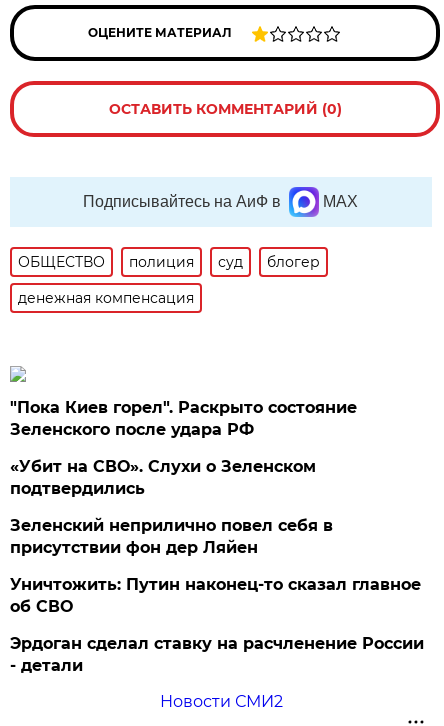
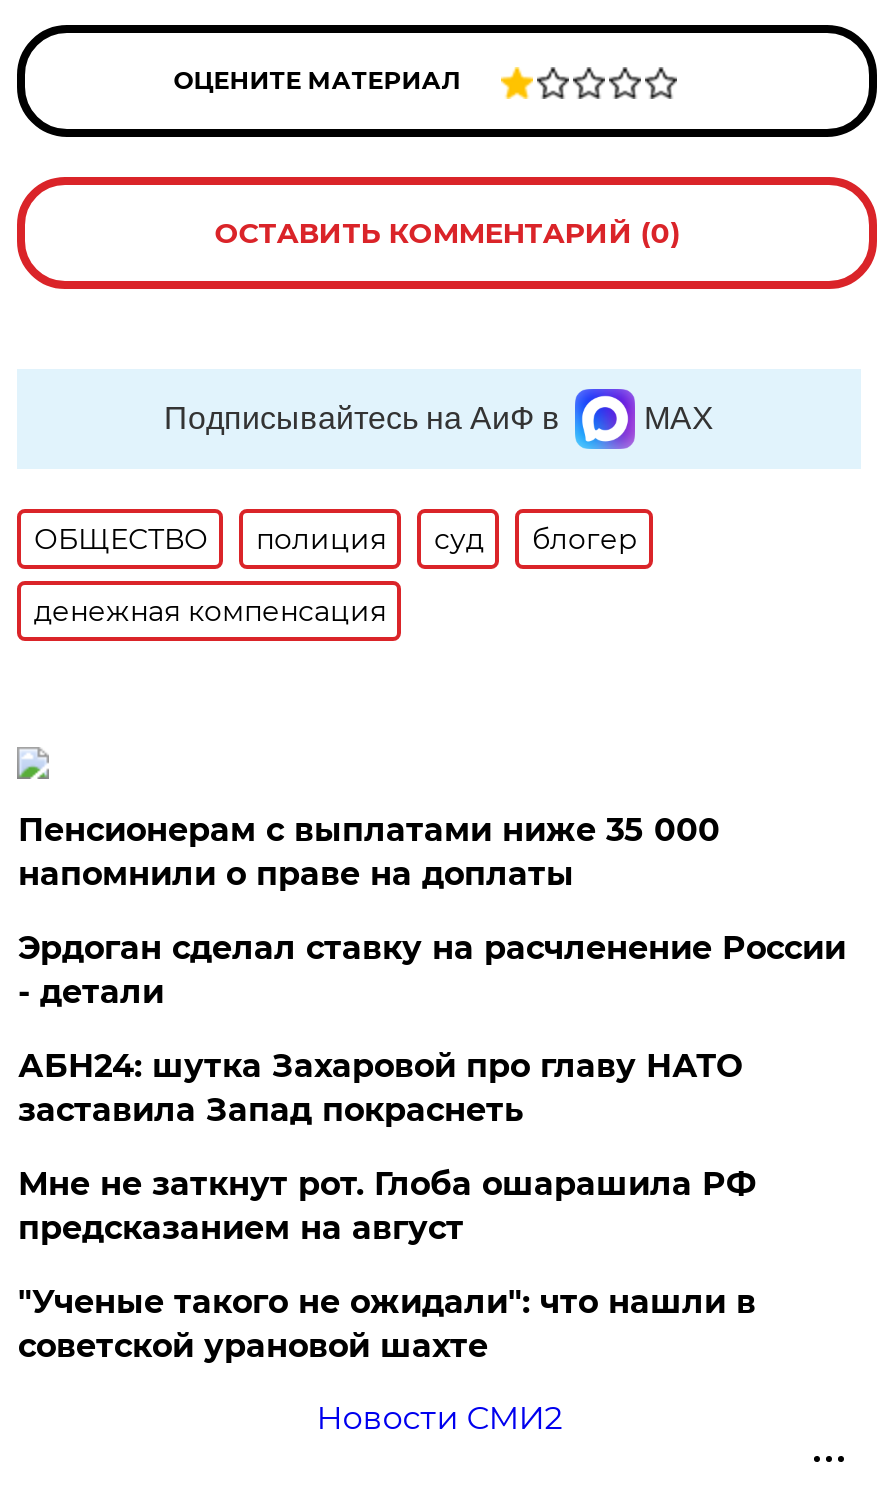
- "Пока Киев горел". Раскрыто состояние
- Зеленского после удара РФ
- «Убит на СВО». Слухи о Зеленском
- подтвердились
- Зеленский неприлично повел cебя в
- присутствии фон дер Ляйен
- Уничтожить: Путин наконец-то сказал главное
- об СВО
+ Пенсионерам с выплатами ниже 35 000
+ напомнили о праве на доплаты

moved up: Эрдоган сделал ставку на расчленение России | - детали

+ АБН24: шутка Захаровой про главу НАТО
+ заставила Запад покраснеть
+ Мне не заткнут рот. Глоба ошарашила РФ
+ предсказанием на август
+ "Ученые такого не ожидали": что нашли в
+ советской урановой шахте
